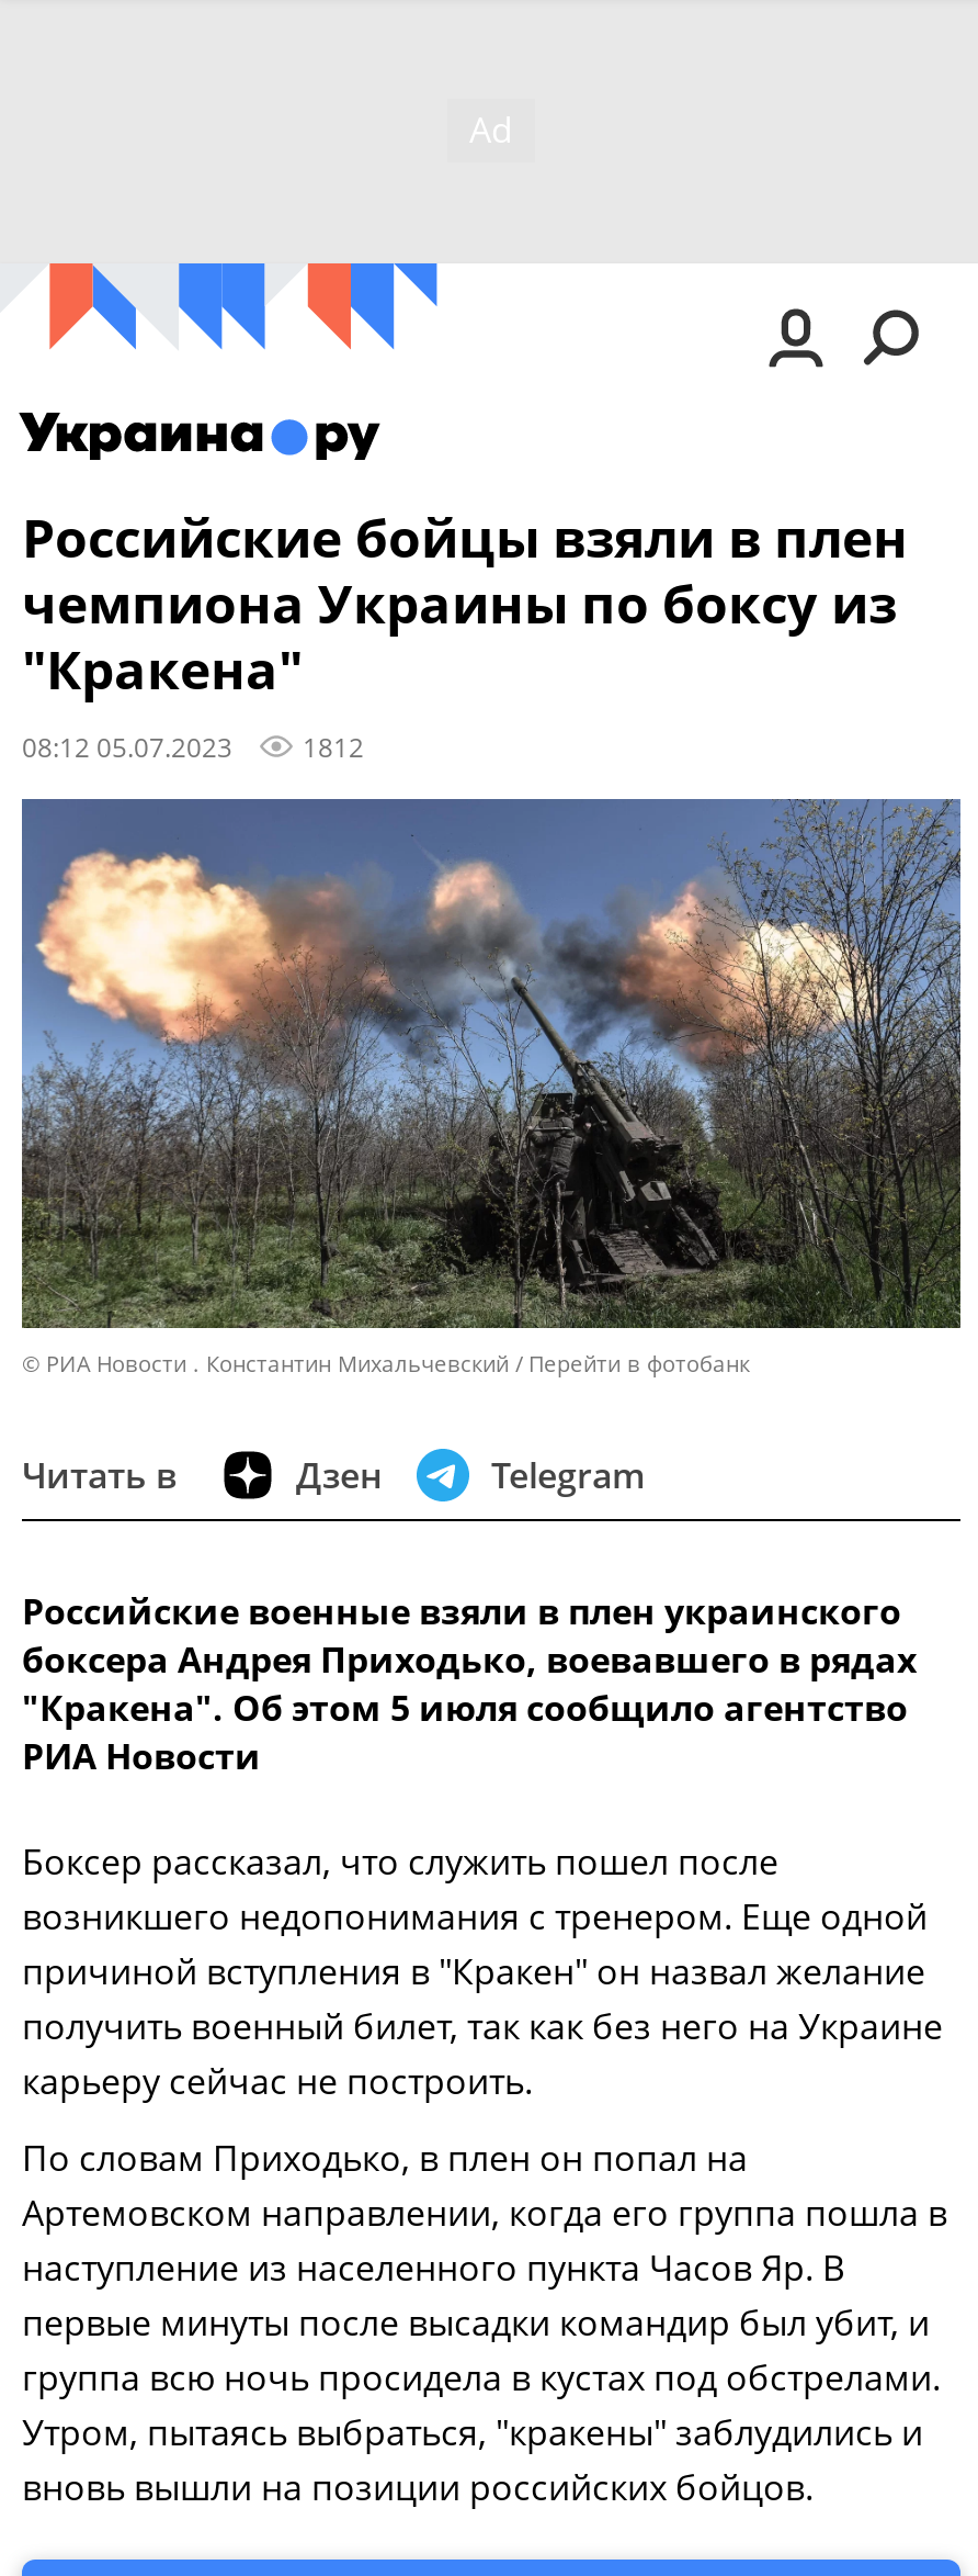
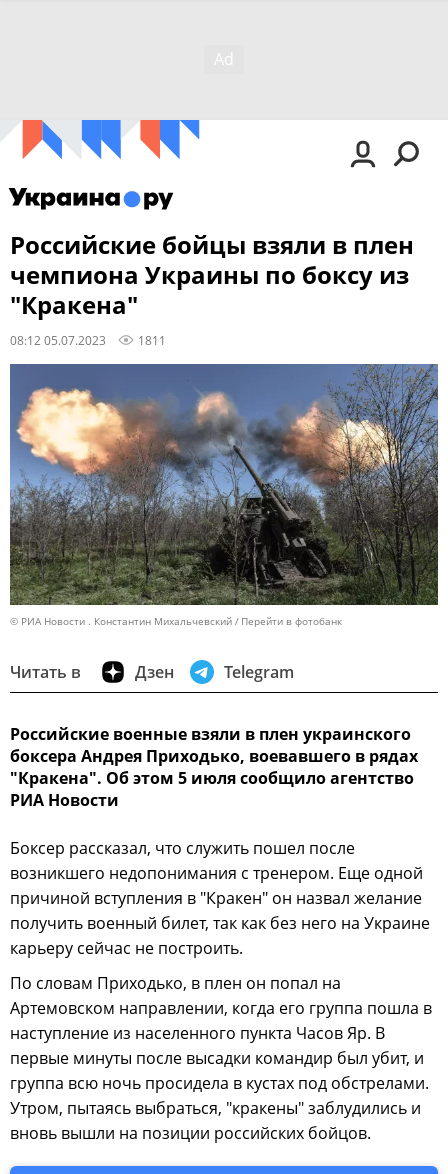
- 08:12 05.07.2023 1812
+ 08:12 05.07.2023 1811
